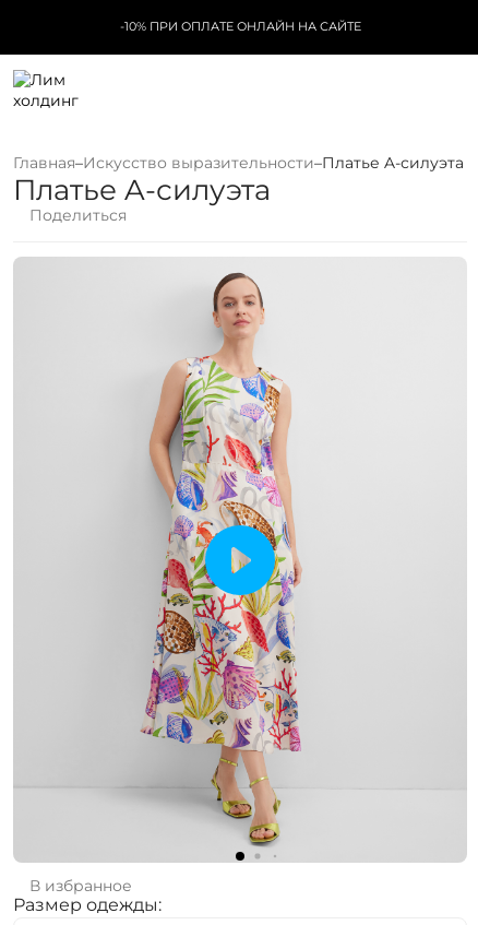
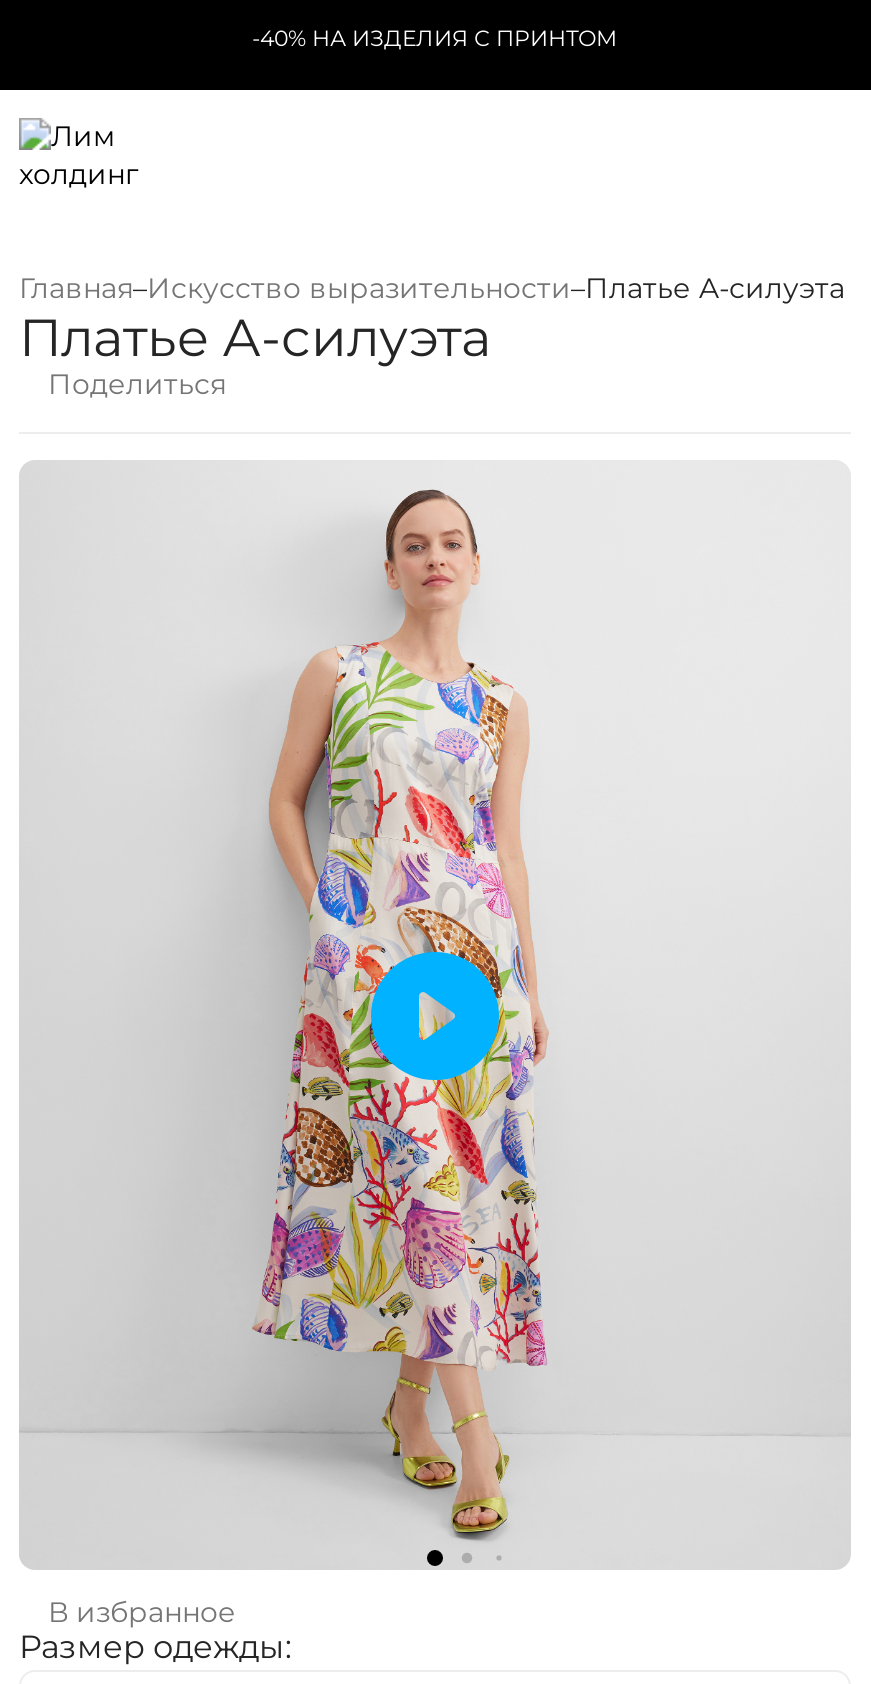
- -10% ПРИ ОПЛАТЕ ОНЛАЙН НА САЙТЕ
+ -40% НА ИЗДЕЛИЯ С ПРИНТОМ
